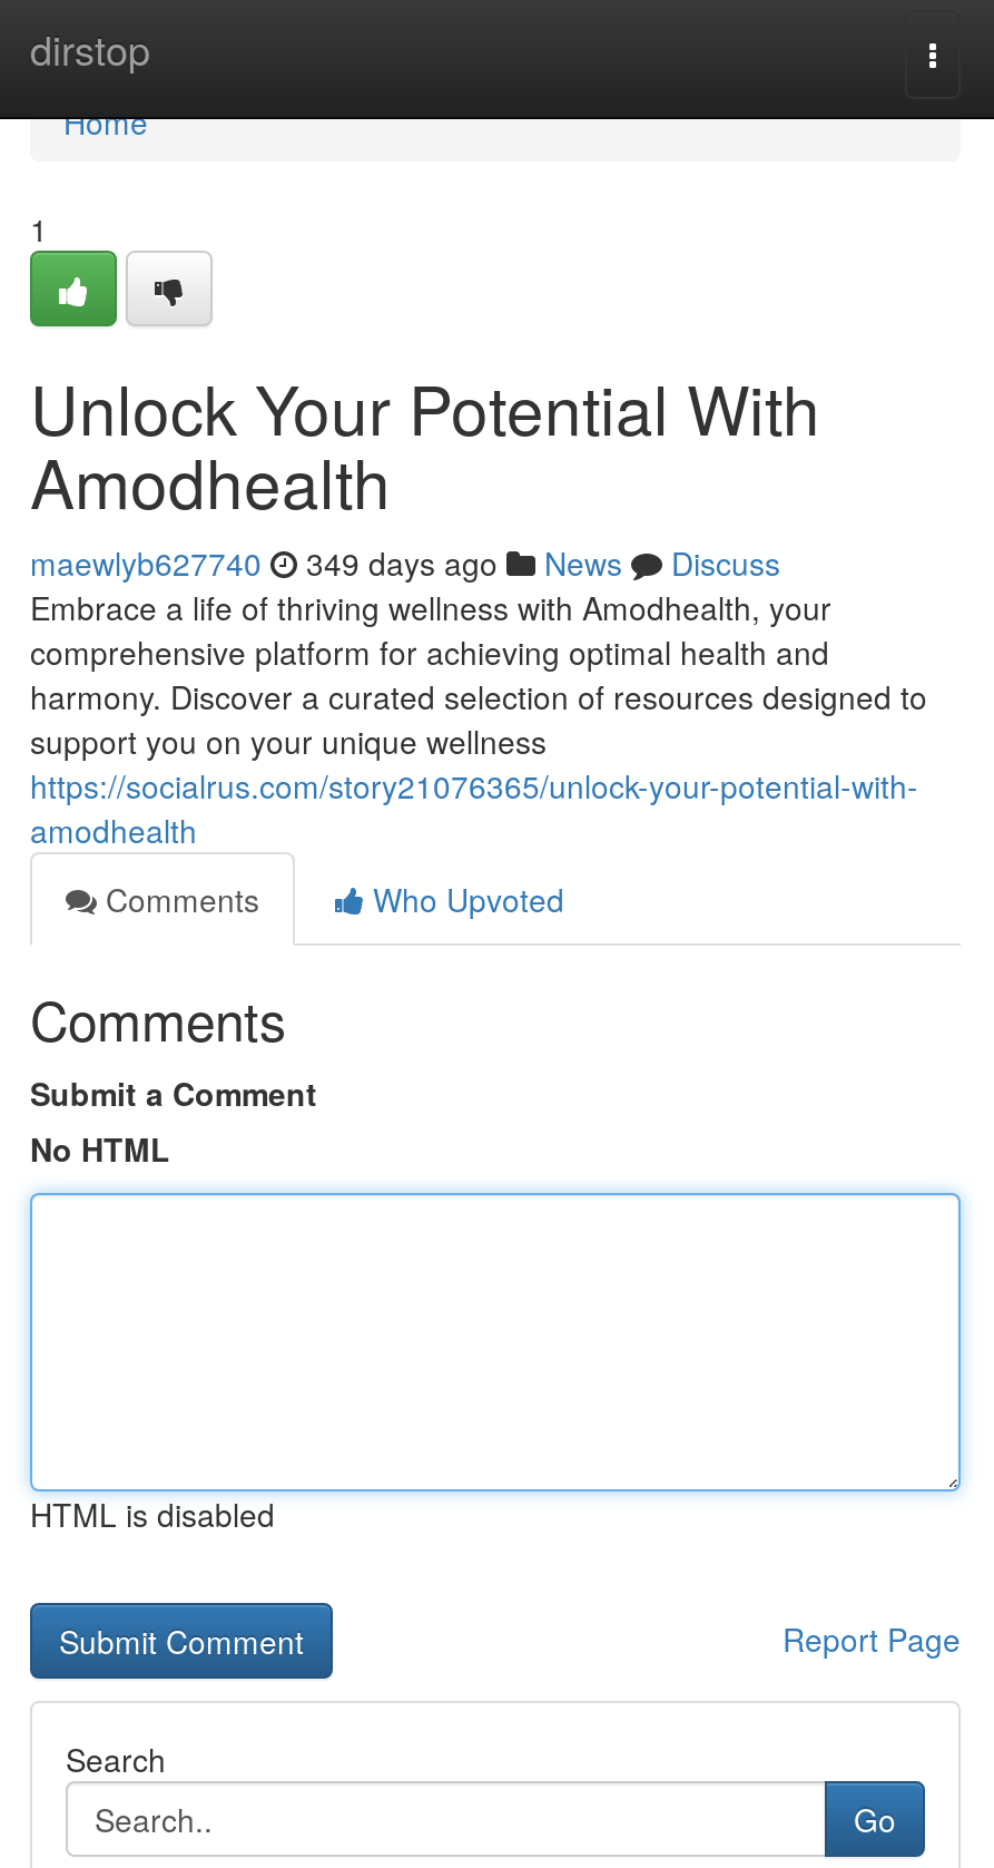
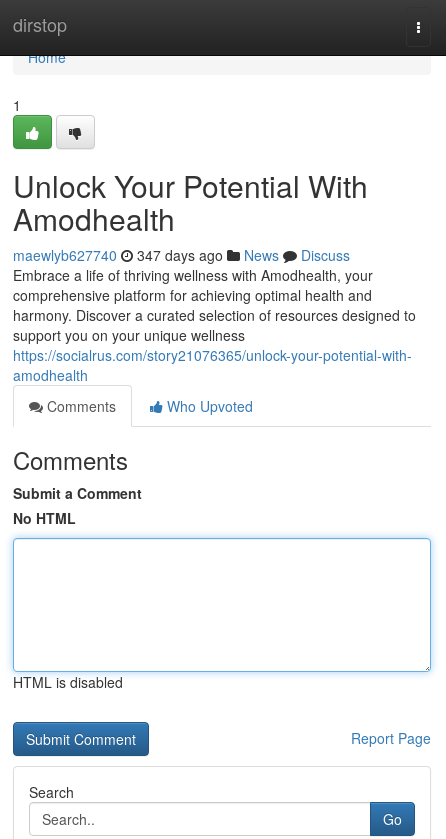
- maewlyb627740 349 days ago News Discuss
+ maewlyb627740 347 days ago News Discuss
